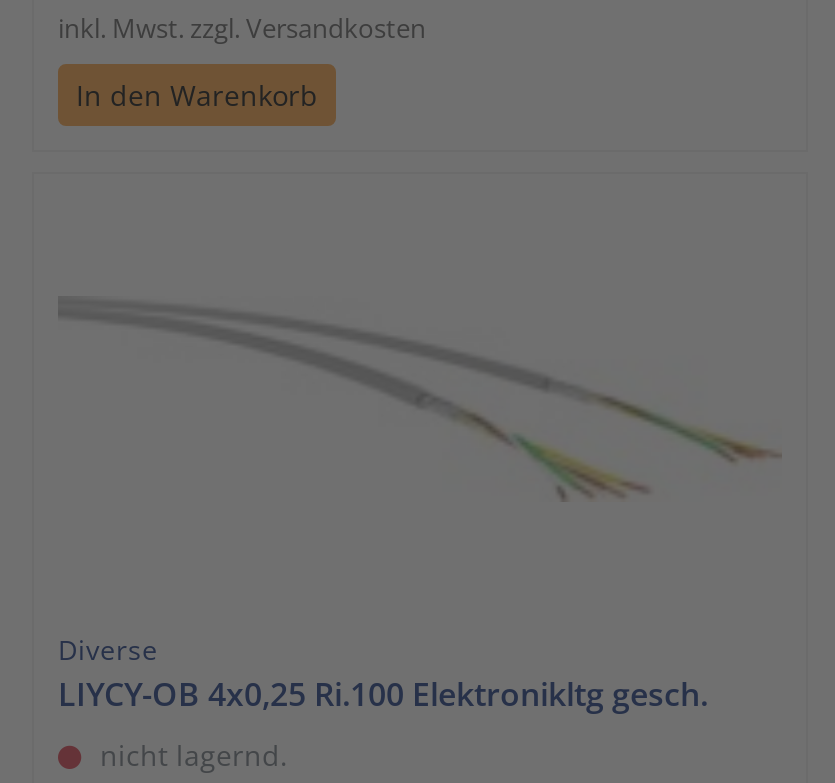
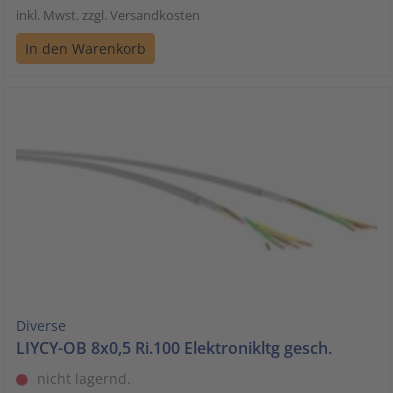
- LIYCY-OB 4x0,25 Ri.100 Elektronikltg gesch.
+ LIYCY-OB 8x0,5 Ri.100 Elektronikltg gesch.
